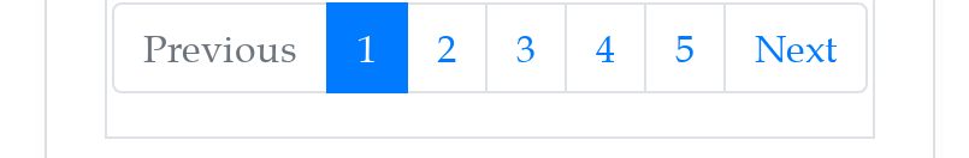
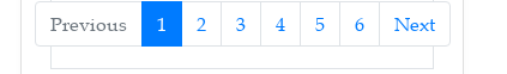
+ 6
